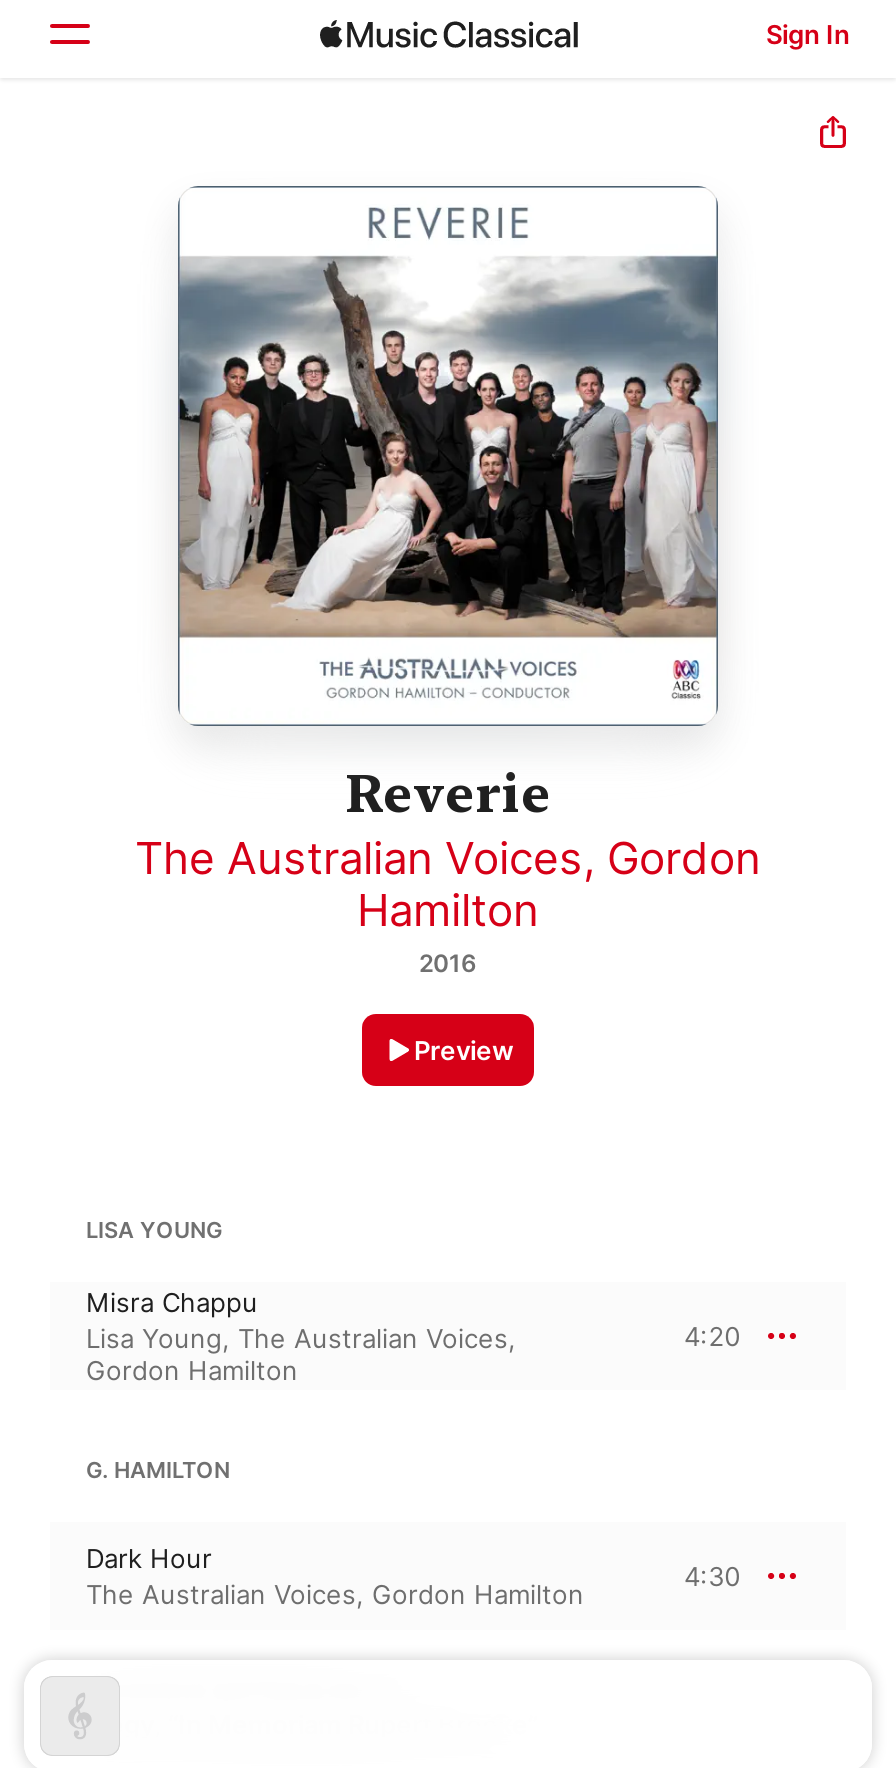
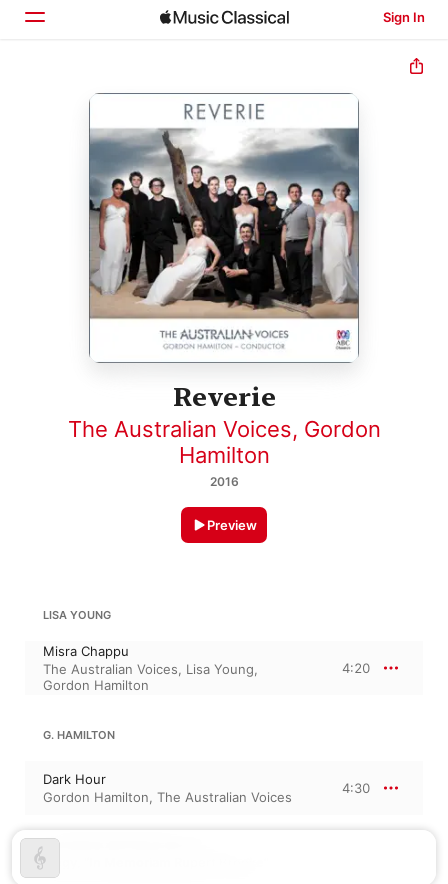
- Lisa Young, The Australian Voices,
+ The Australian Voices, Lisa Young,

- The Australian Voices, Gordon Hamilton
+ Gordon Hamilton, The Australian Voices
